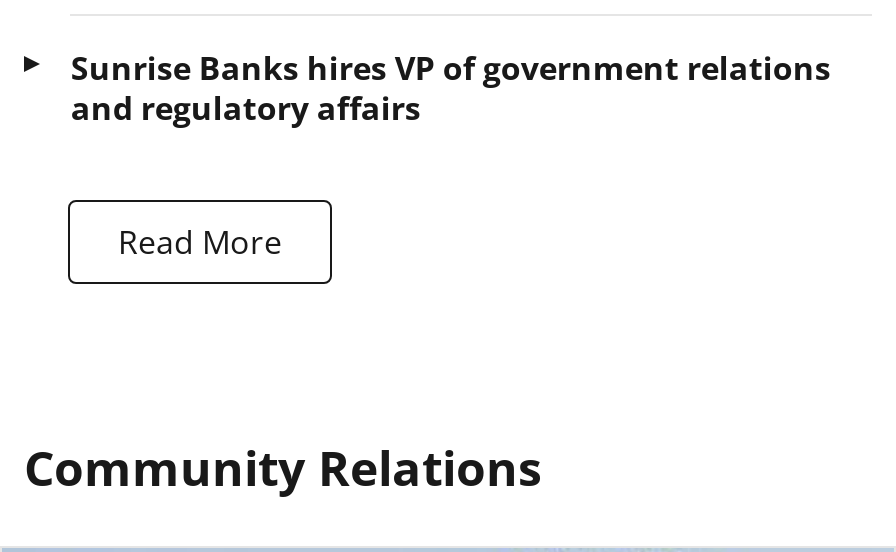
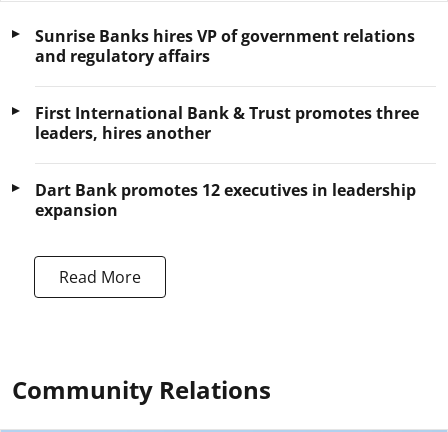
+ First International Bank & Trust promotes three
+ leaders, hires another
+ Dart Bank promotes 12 executives in leadership
+ expansion
